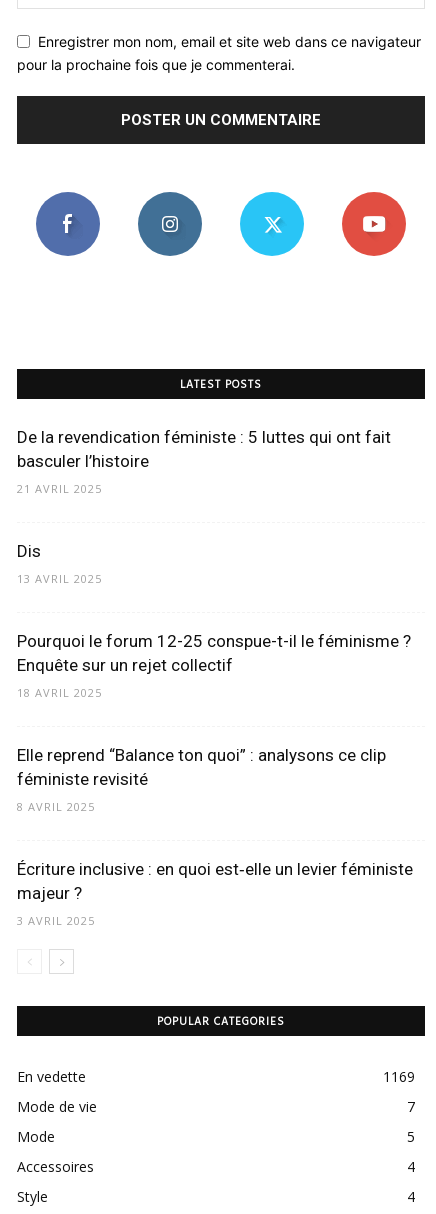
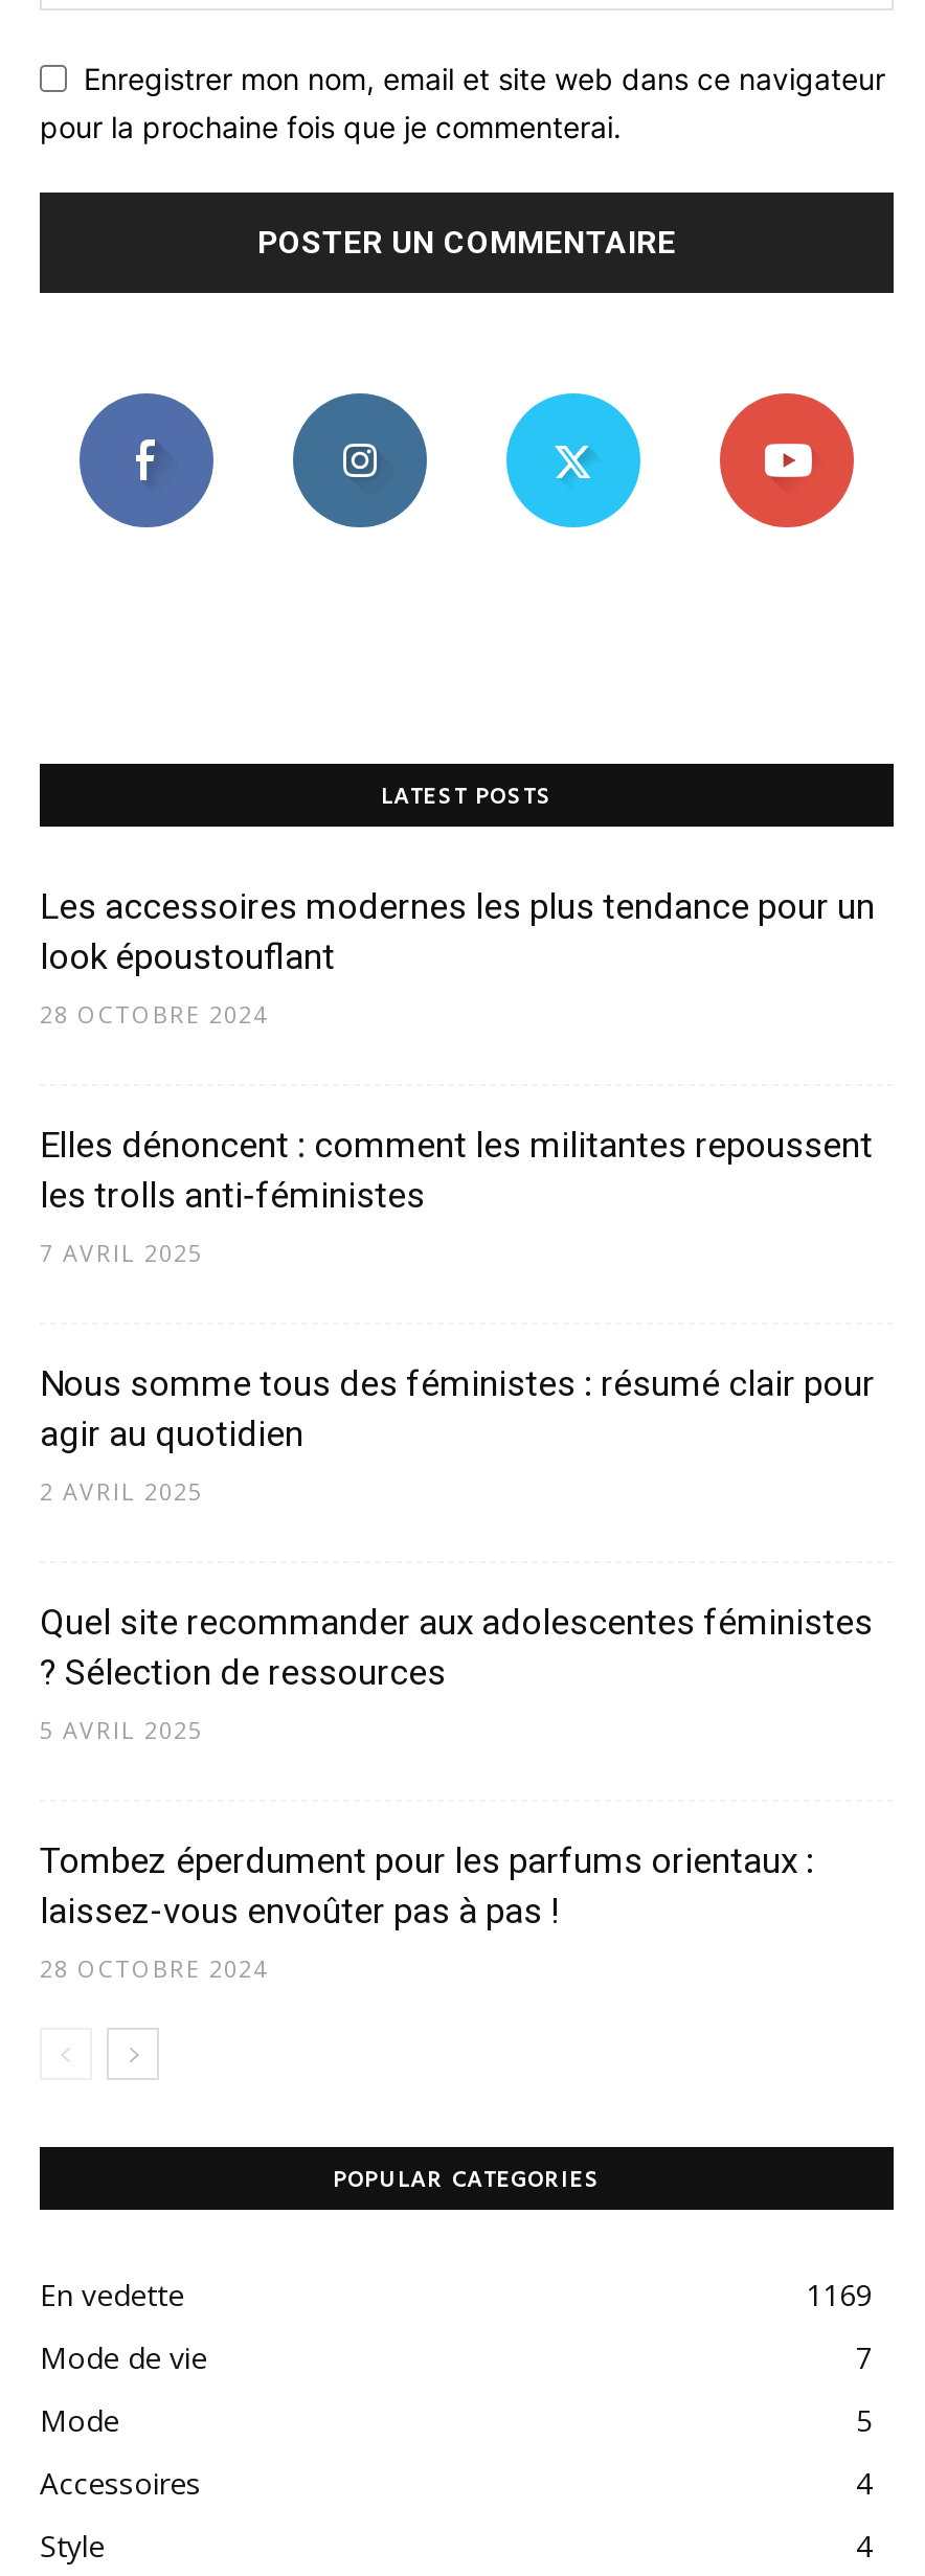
- De la revendication féministe : 5 luttes qui ont fait
- basculer l’histoire
+ Les accessoires modernes les plus tendance pour un
+ look époustouflant

- 21 AVRIL 2025
+ 28 OCTOBRE 2024

- Dis
+ Elles dénoncent : comment les militantes repoussent
+ les trolls anti‑féministes

- 13 AVRIL 2025
+ 7 AVRIL 2025

- Pourquoi le forum 12-25 conspue-t-il le féminisme ?
- Enquête sur un rejet collectif
+ Nous somme tous des féministes : résumé clair pour
+ agir au quotidien

- 18 AVRIL 2025
+ 2 AVRIL 2025

- Elle reprend “Balance ton quoi” : analysons ce clip
- féministe revisité
+ Quel site recommander aux adolescentes féministes
+ ? Sélection de ressources

- 8 AVRIL 2025
+ 5 AVRIL 2025

- Écriture inclusive : en quoi est‑elle un levier féministe
- majeur ?
+ Tombez éperdument pour les parfums orientaux :
+ laissez-vous envoûter pas à pas !

- 3 AVRIL 2025
+ 28 OCTOBRE 2024
